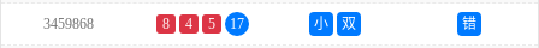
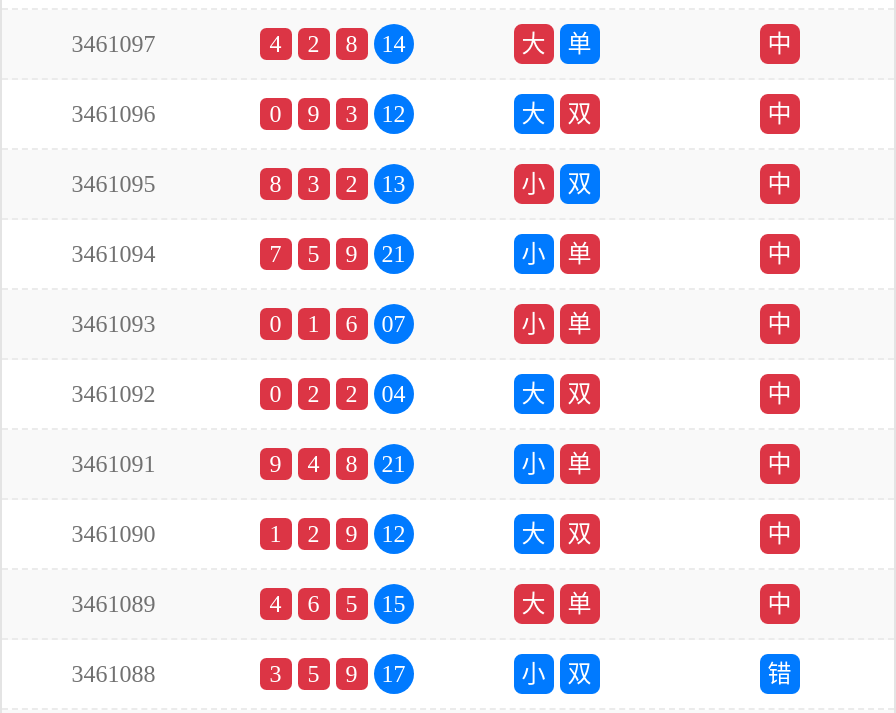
- 3459868
+ 3461097
+ 4
+ 2

+ 14
+ 大
+ 单
+ 中
+ 3461096
+ 0
+ 9
+ 3
+ 12
+ 大
+ 双
+ 中
+ 3461095
+ 8
+ 3
+ 2
+ 13
+ 小
+ 双
+ 中
+ 3461094
+ 7
+ 5
+ 9
+ 21
+ 小
+ 单
+ 中
+ 3461093
+ 0
+ 1
+ 6
+ 07
+ 小
+ 单
+ 中
+ 3461092
+ 0
+ 2
+ 2
+ 04
+ 大
+ 双
+ 中
+ 3461091
+ 9

+ 8
+ 21
+ 小
+ 单
+ 中
+ 3461090
+ 1
+ 2
+ 9
+ 12
+ 大
+ 双
+ 中
+ 3461089
+ 4
+ 6

+ 15
+ 大
+ 单
+ 中
+ 3461088
+ 3
+ 5
+ 9
